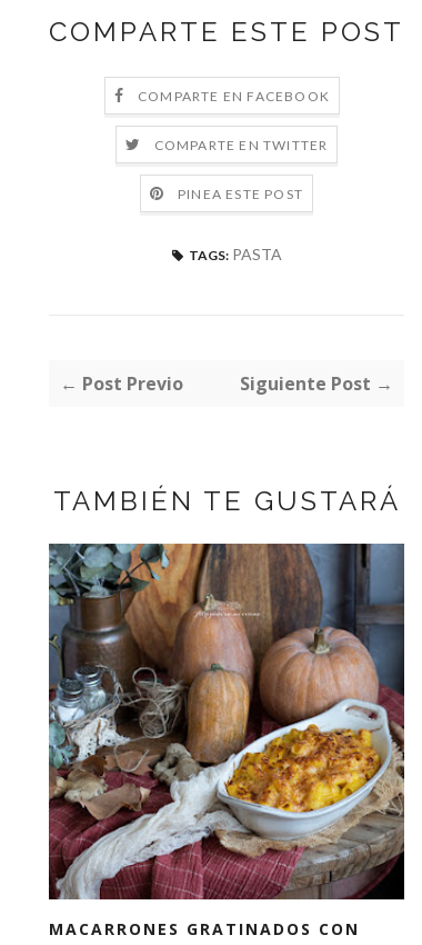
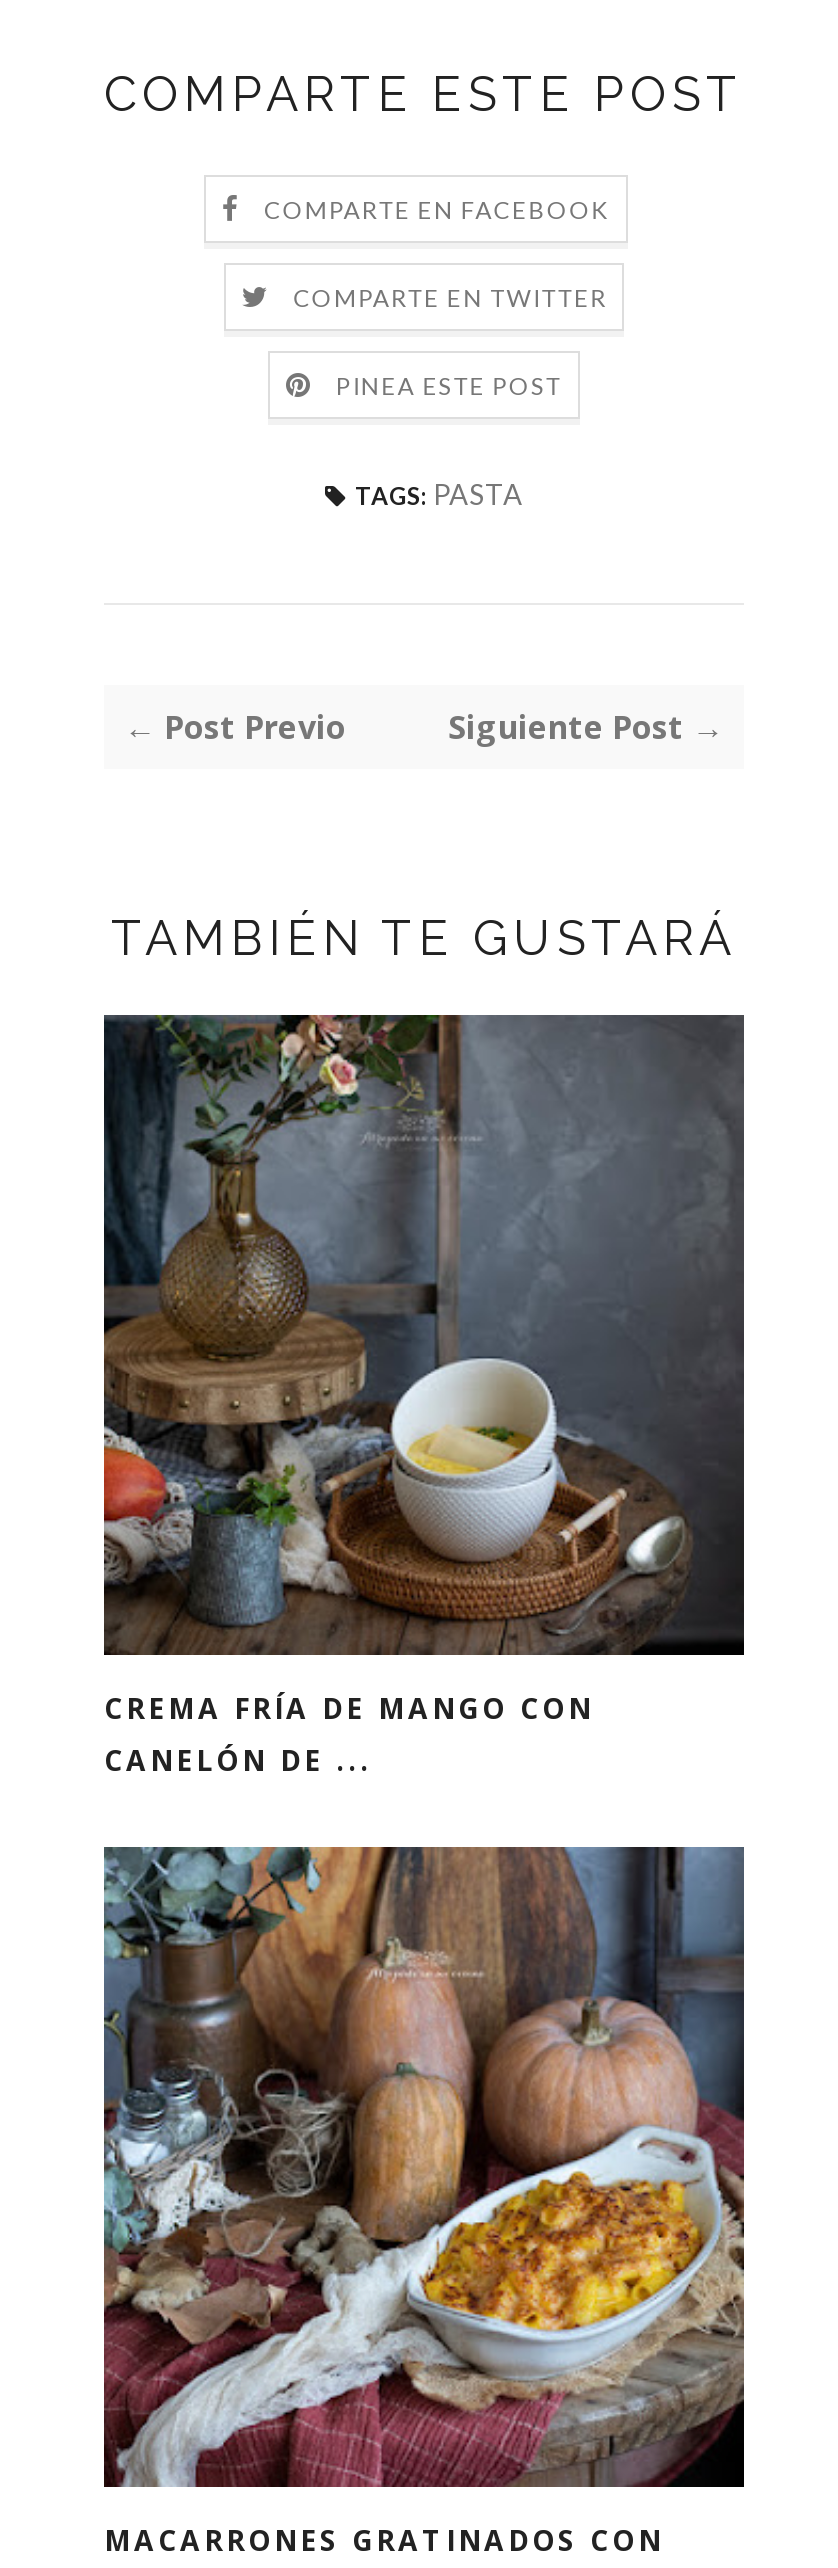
+ [image]
+ CREMA FRÍA DE MANGO CON
+ CANELÓN DE ...
